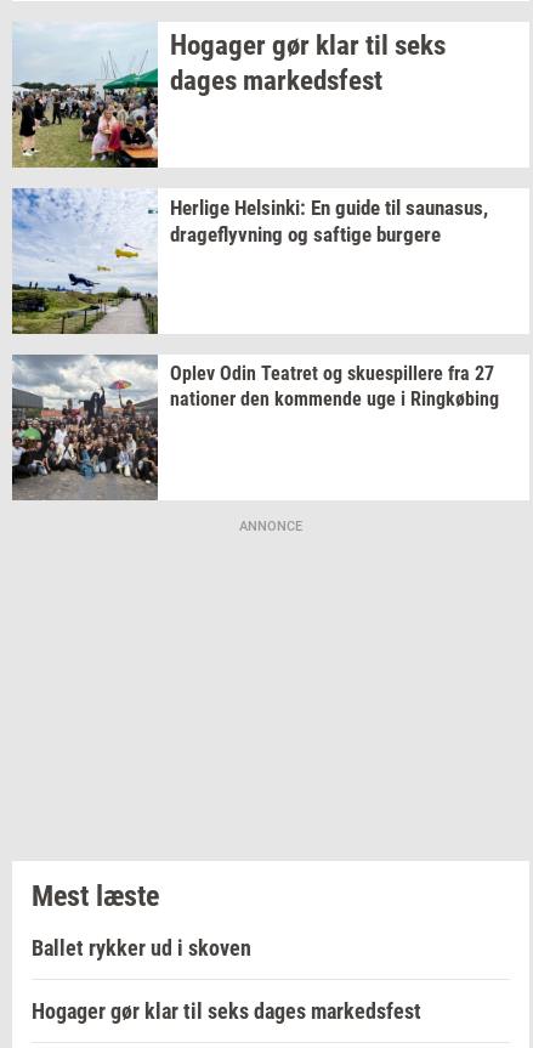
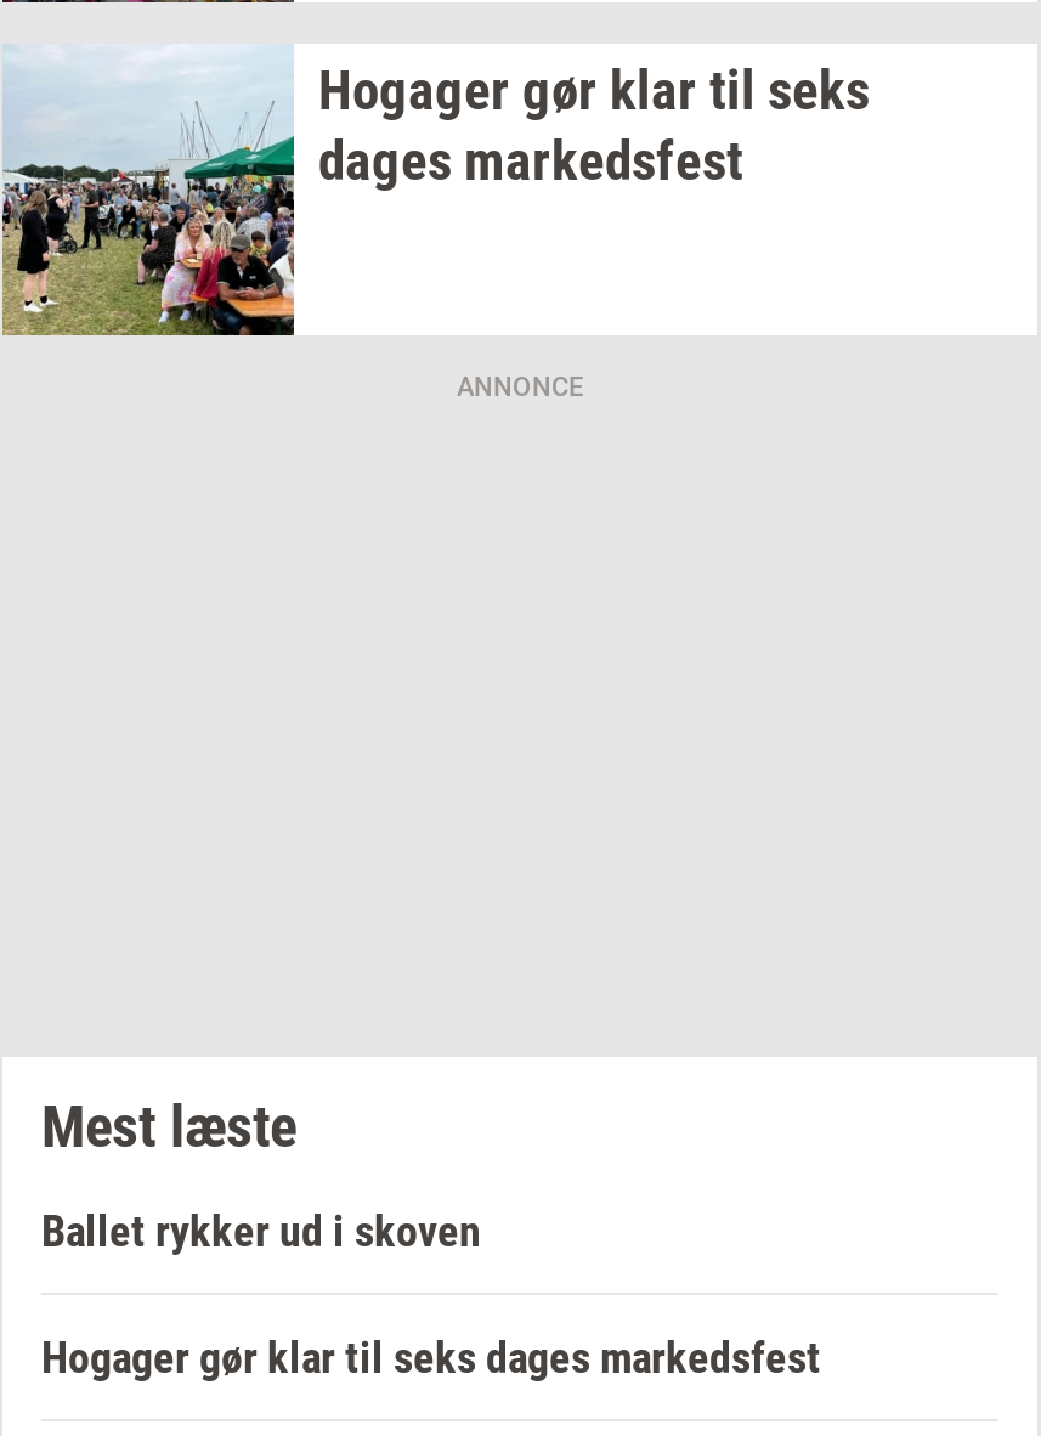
- [image]
- Herlige Helsinki: En guide til saunasus,
- drageflyvning og saftige burgere

- [image]
- Oplev Odin Teatret og skuespillere fra 27
- nationer den kommende uge i Ringkøbing
